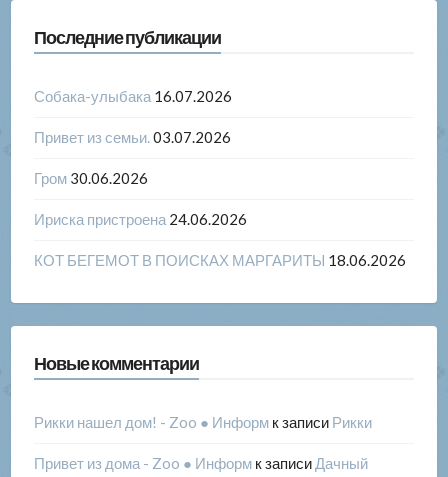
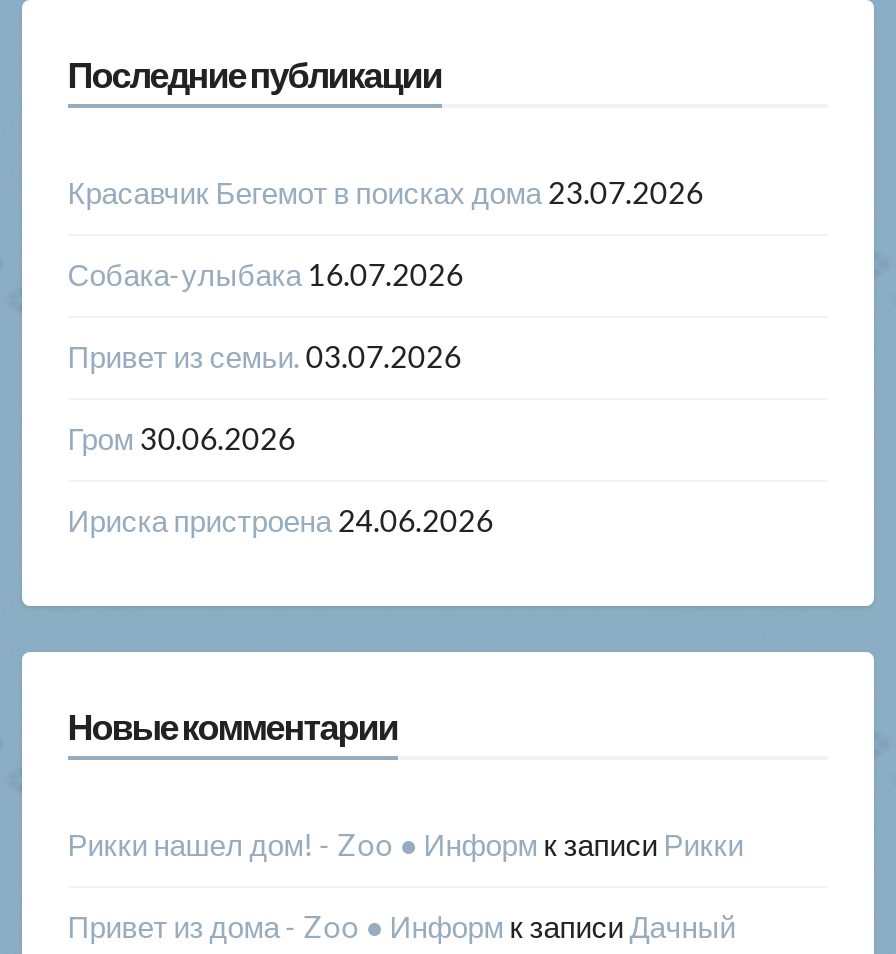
+ Красавчик Бегемот в поисках дома 23.07.2026

moved down: Собака-улыбака 16.07.2026 | Привет из семьи. 03.07.2026 | Гром 30.06.2026 | Ириска пристроена 24.06.2026

- КОТ БЕГЕМОТ В ПОИСКАХ МАРГАРИТЫ 18.06.2026
